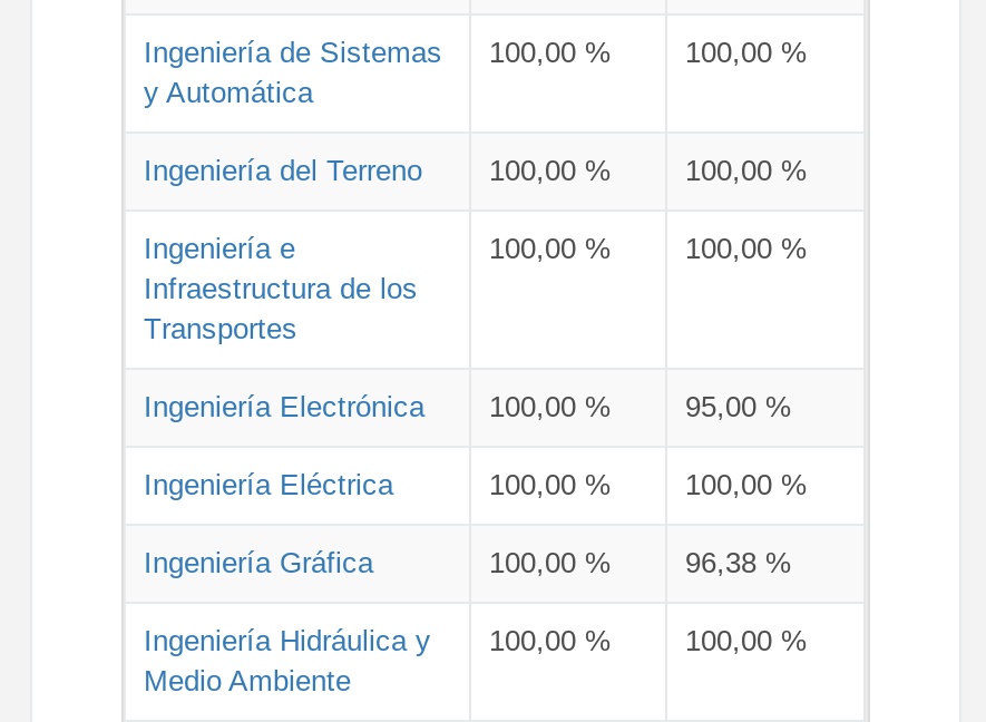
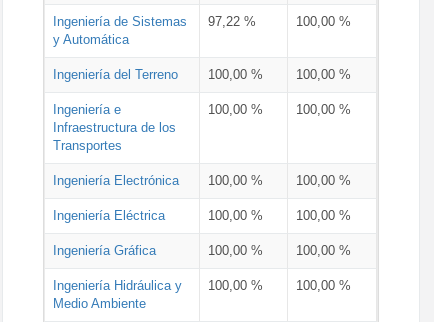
- Ingeniería de Sistemas 100,00 %
+ Ingeniería de Sistemas 97,22 %

- 95,00 %
+ 100,00 %

- 96,38 %
+ 100,00 %
